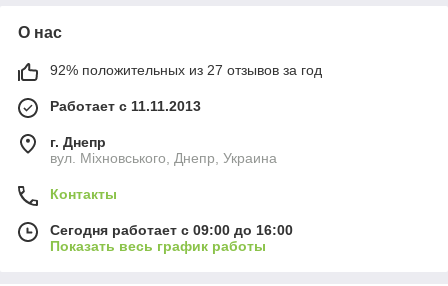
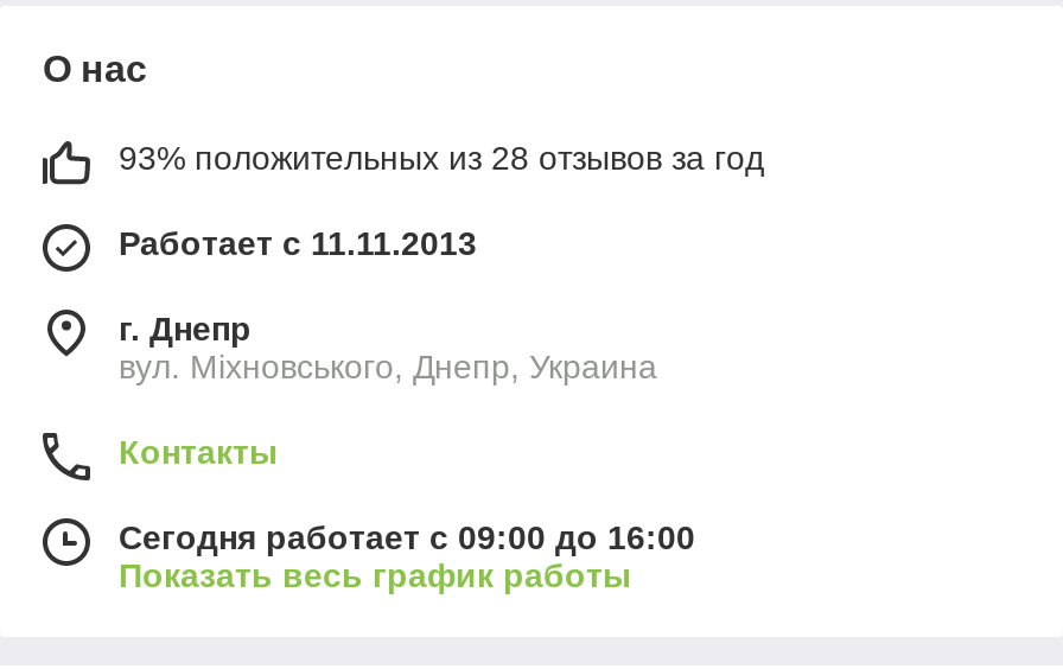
- 92% положительных из 27 отзывов за год
+ 93% положительных из 28 отзывов за год
